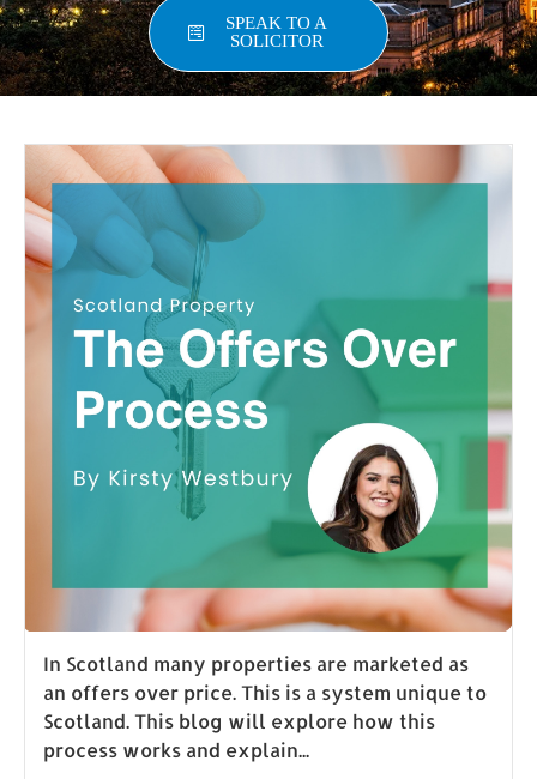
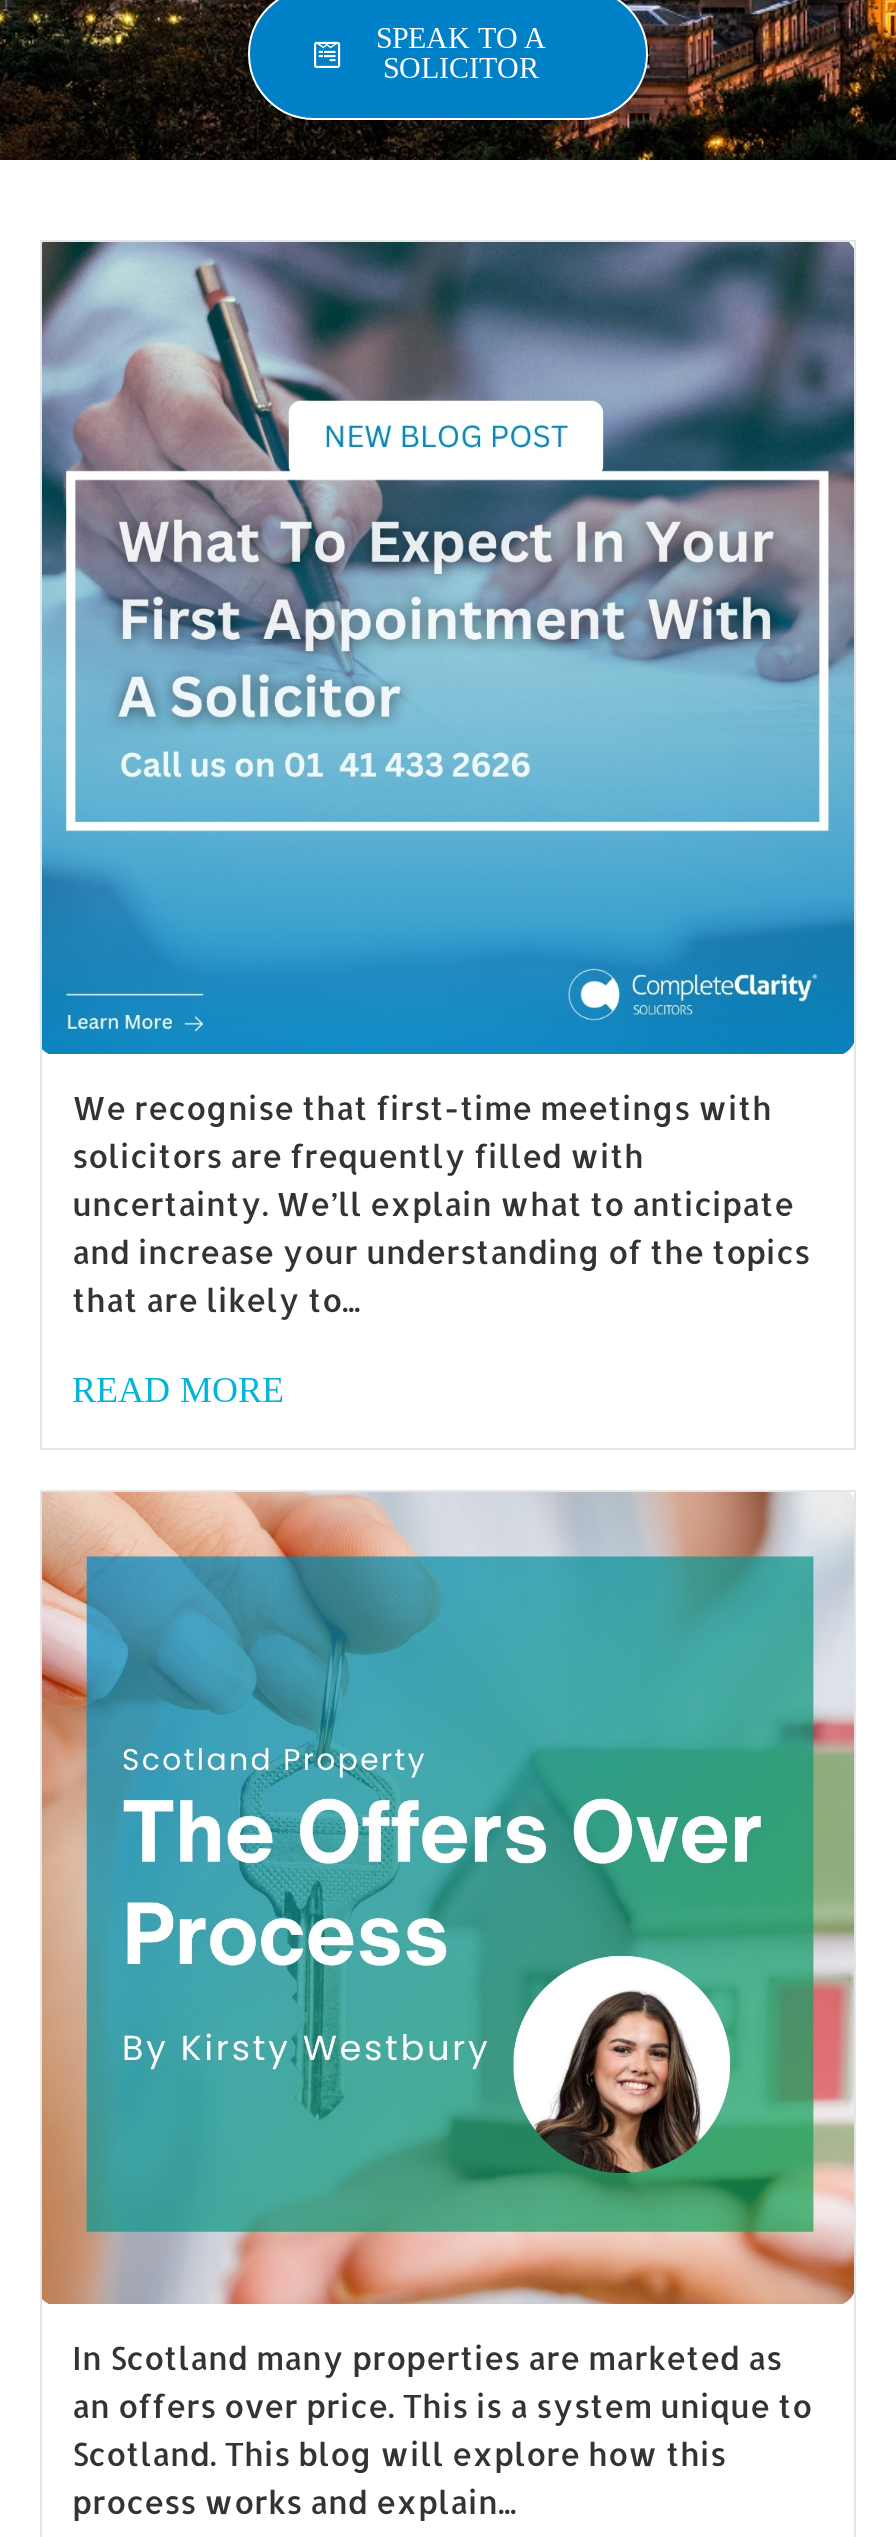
+ [image]
+ We recognise that first-time meetings with
+ solicitors are frequently filled with
+ uncertainty. We’ll explain what to anticipate
+ and increase your understanding of the topics
+ that are likely to...
+ READ MORE
